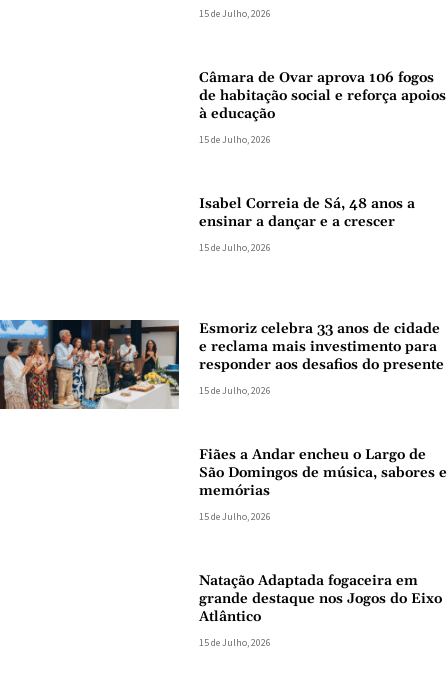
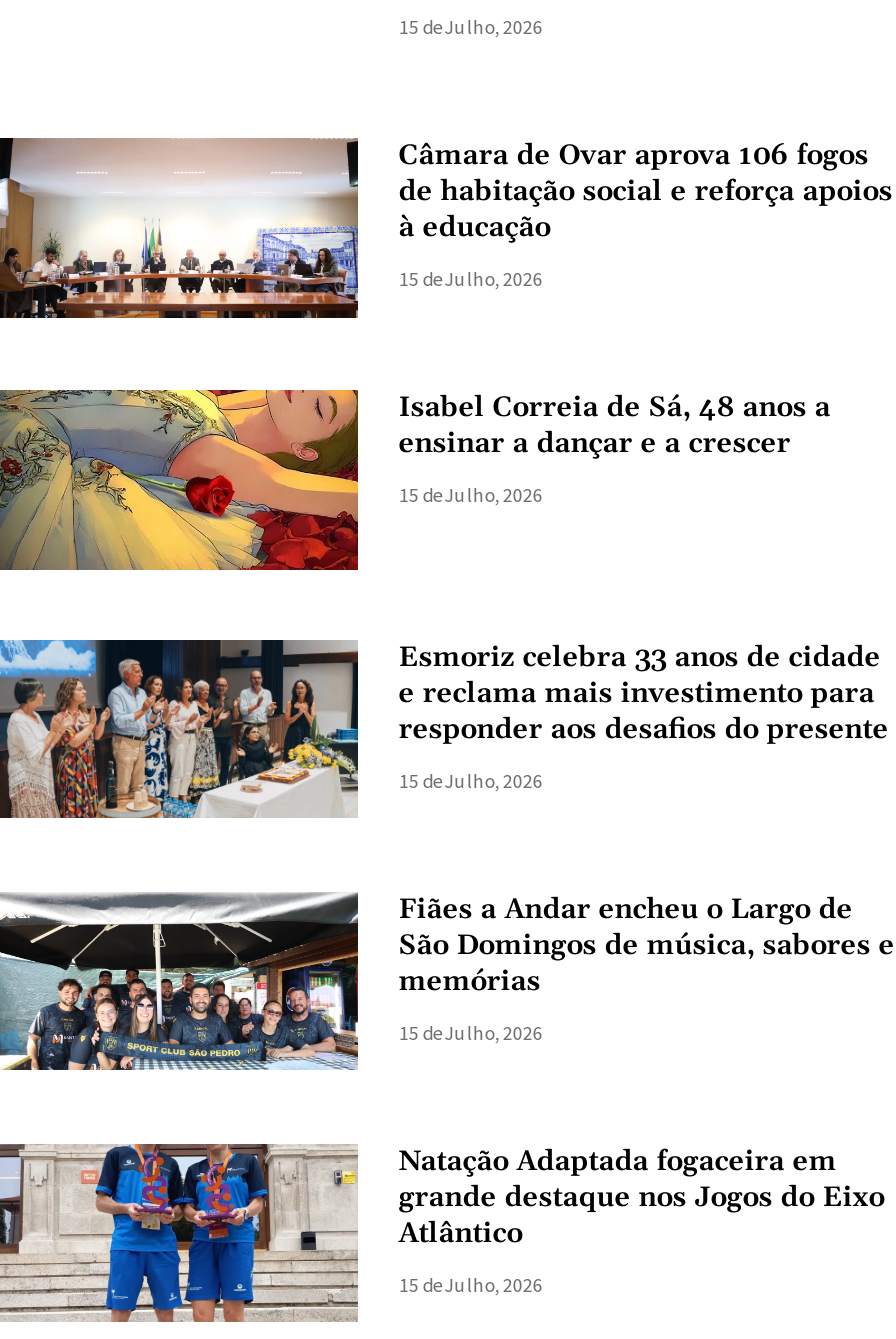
+ [image]

+ [image]

+ [image]

+ [image]
